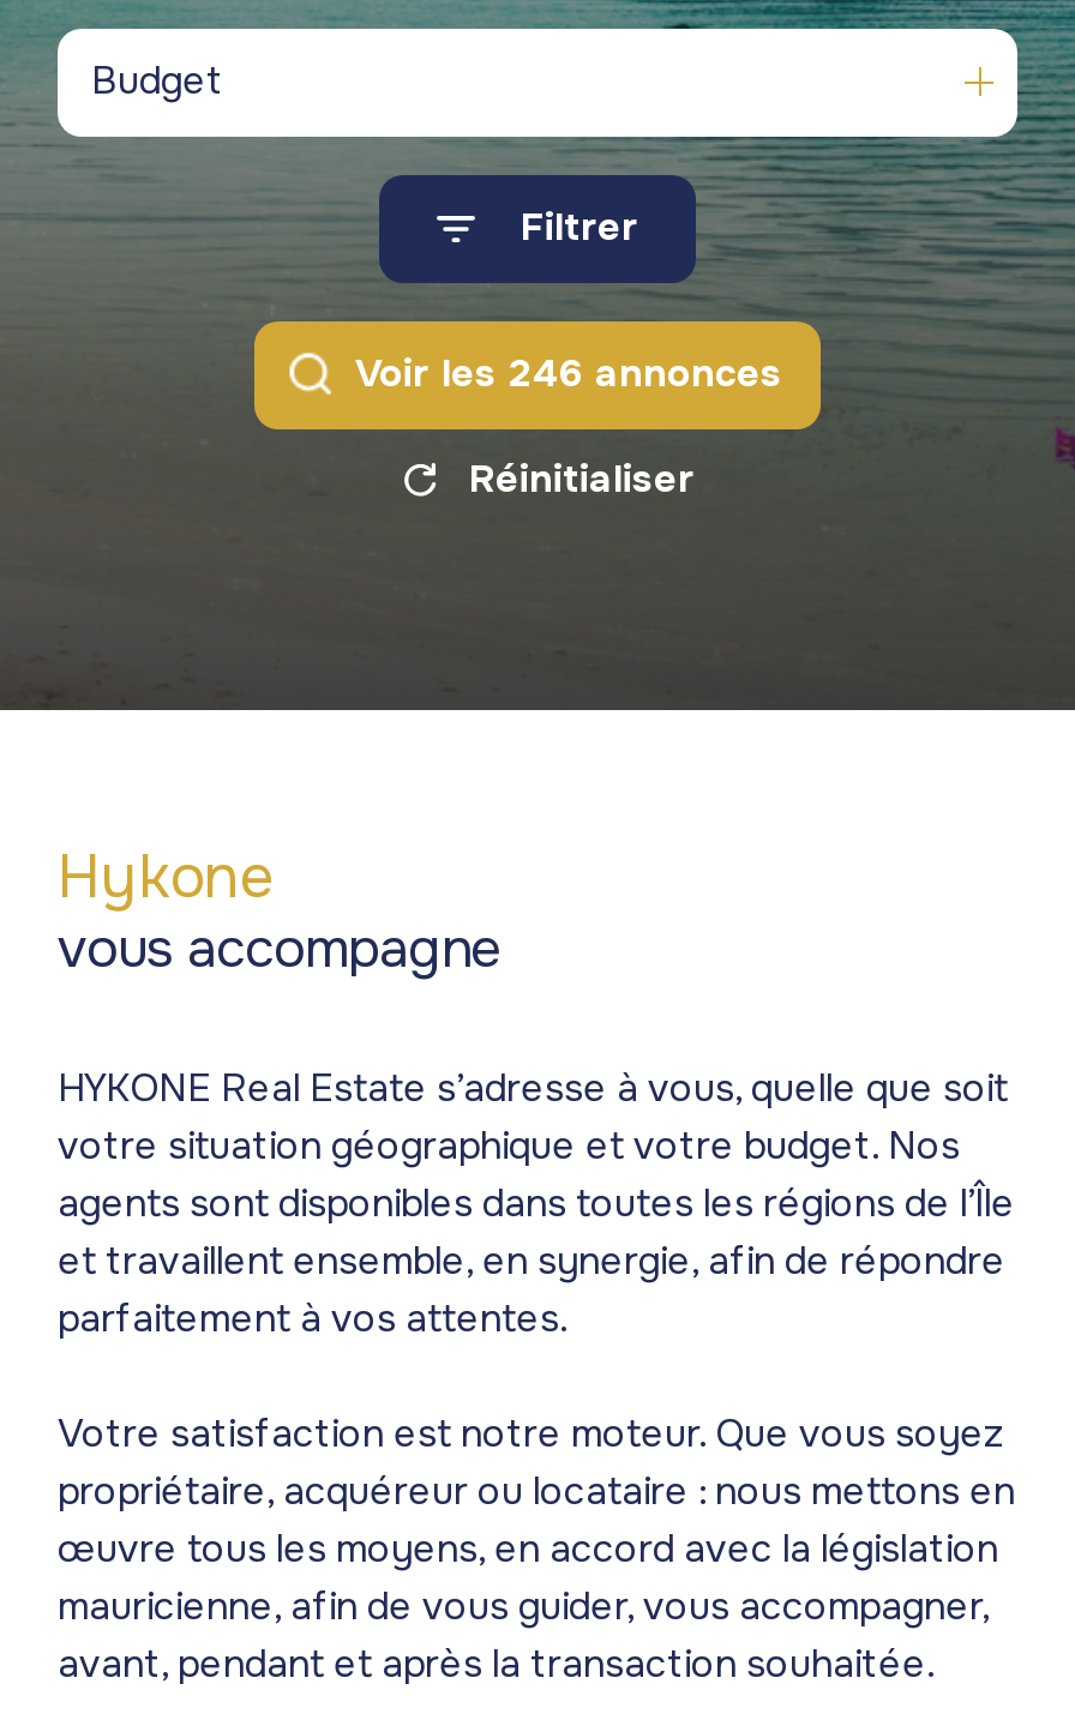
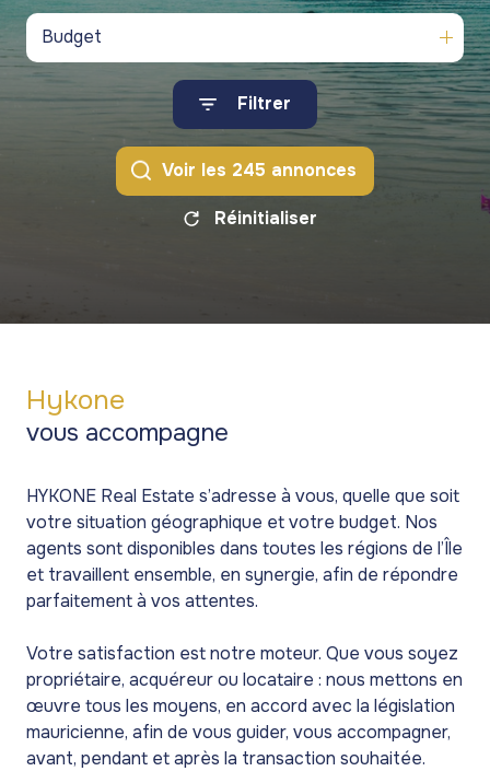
- Voir les 246 annonces
+ Voir les 245 annonces
